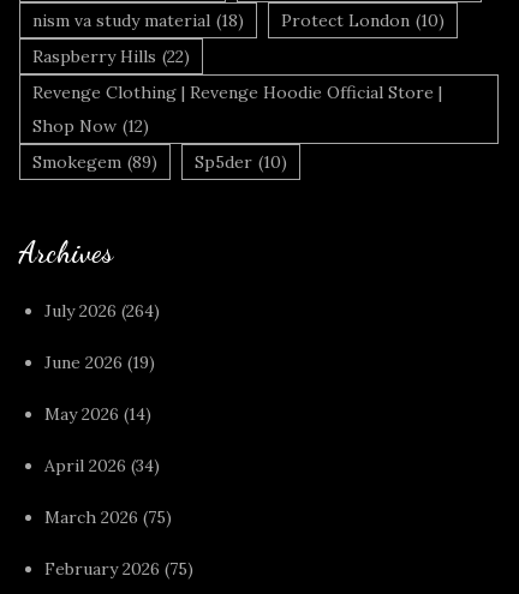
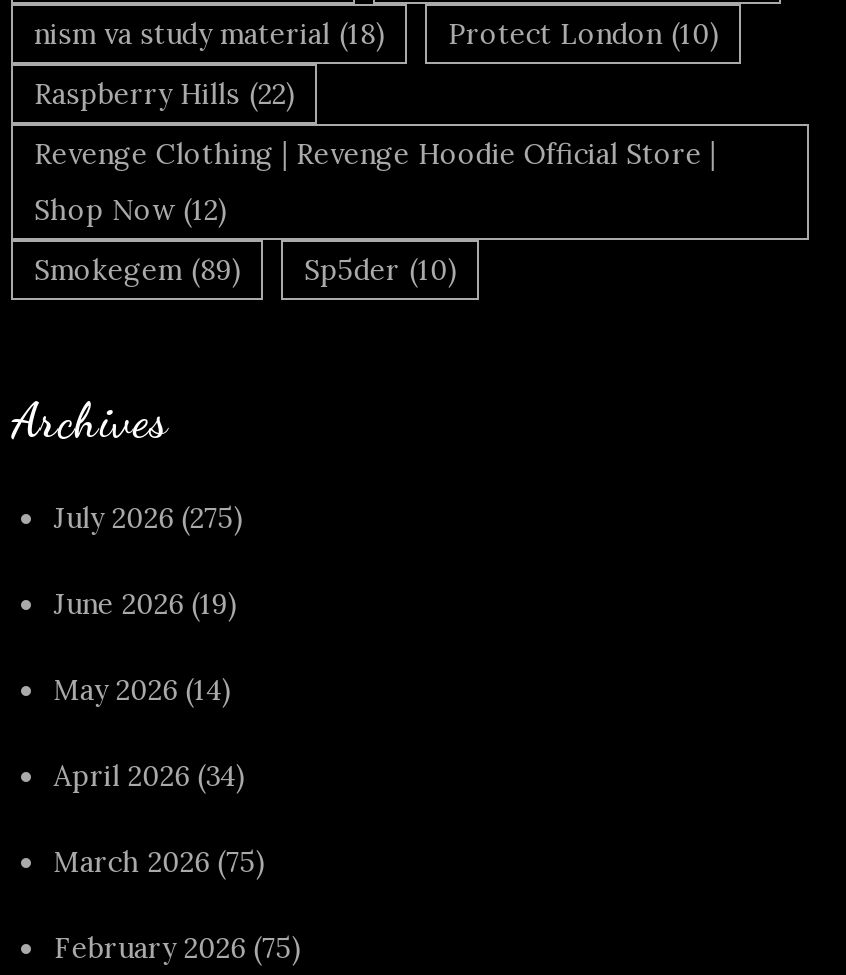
- July 2026 (264)
+ July 2026 (275)
